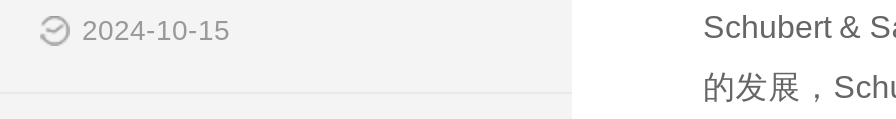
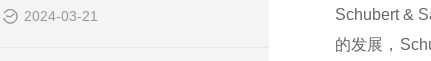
- 2024-10-15
+ 2024-03-21
